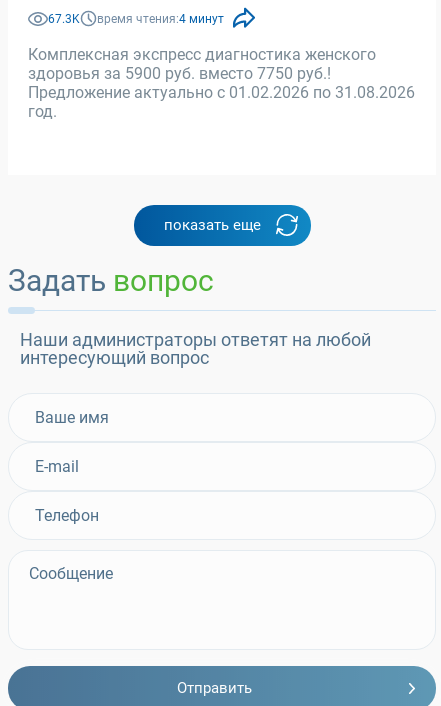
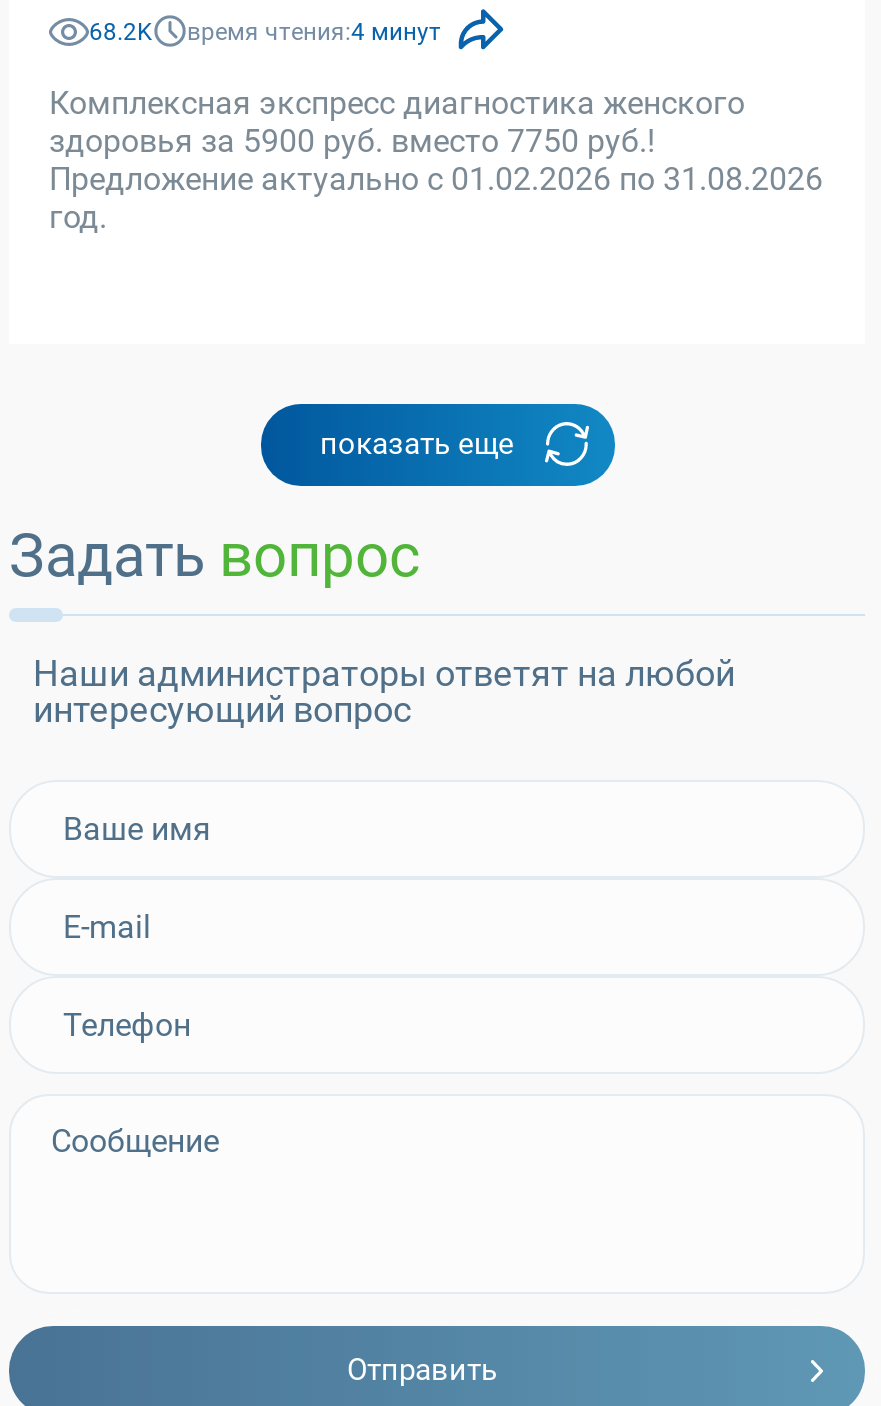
- 67.3K время чтения: 4 минут
+ 68.2K время чтения: 4 минут
